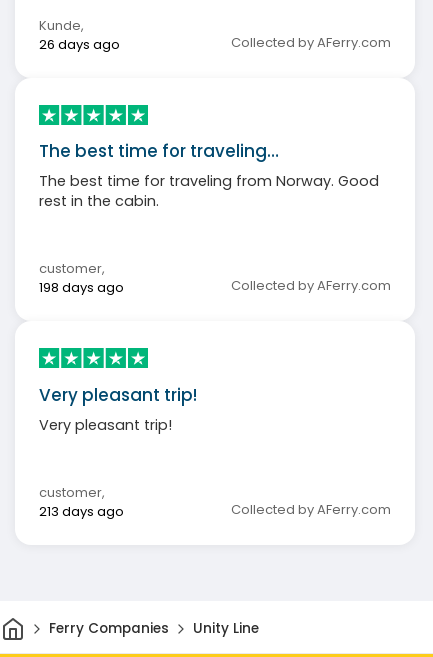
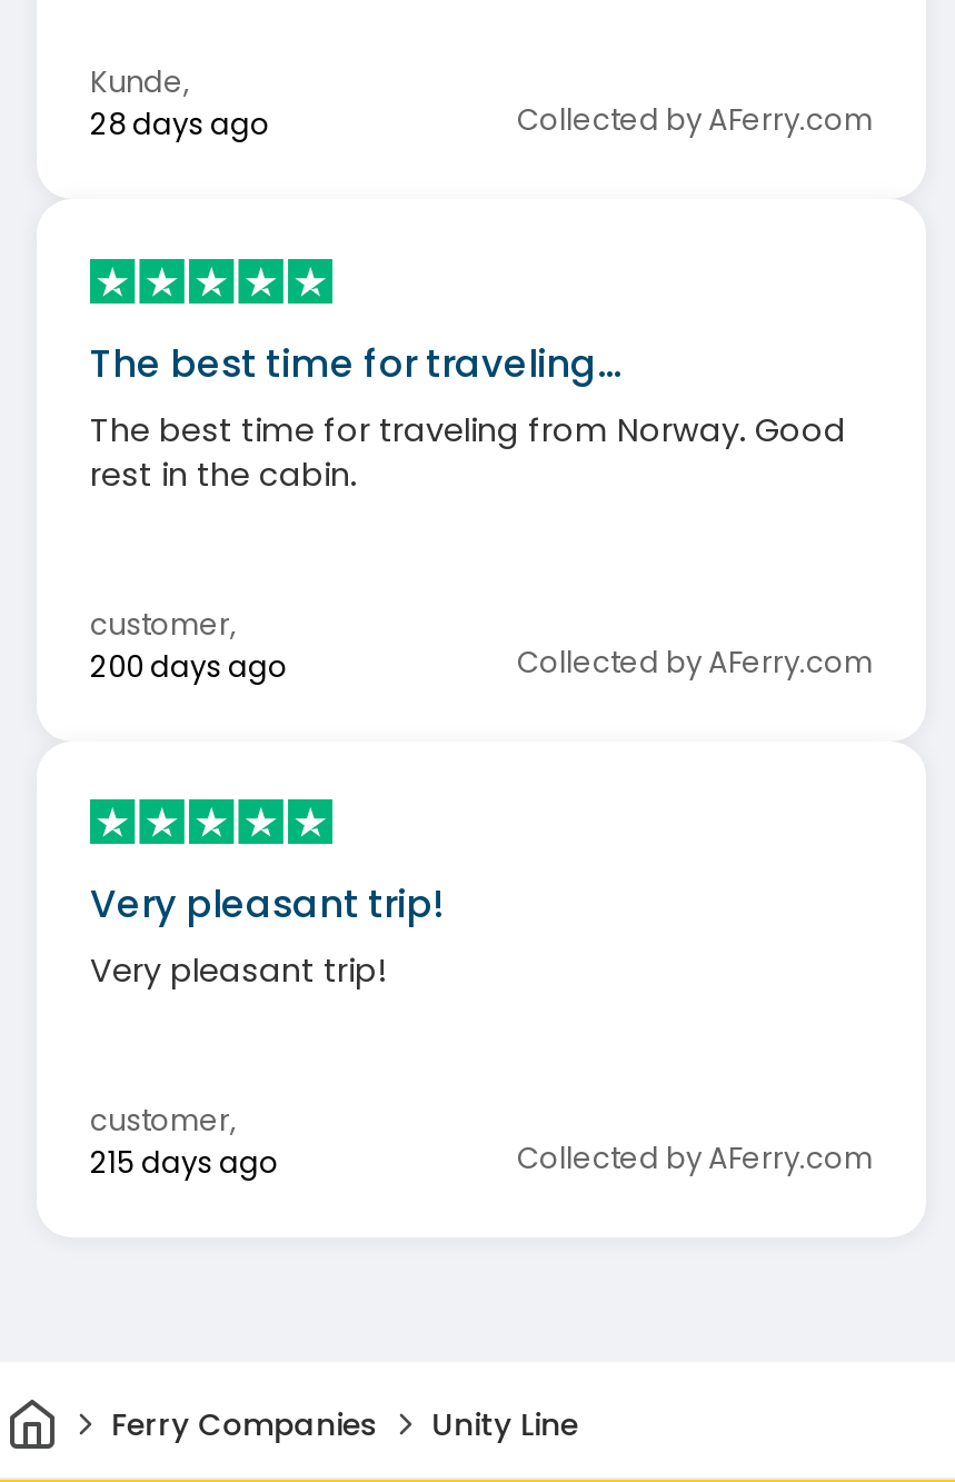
- 26 days ago
+ 28 days ago

- 198 days ago
+ 200 days ago

- 213 days ago
+ 215 days ago
